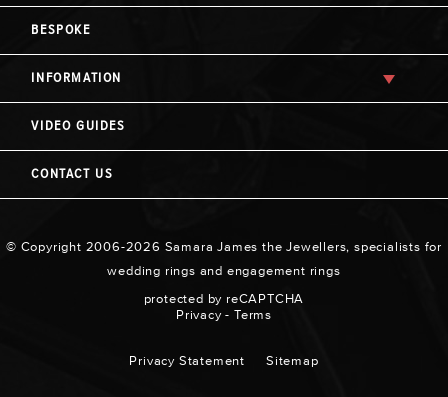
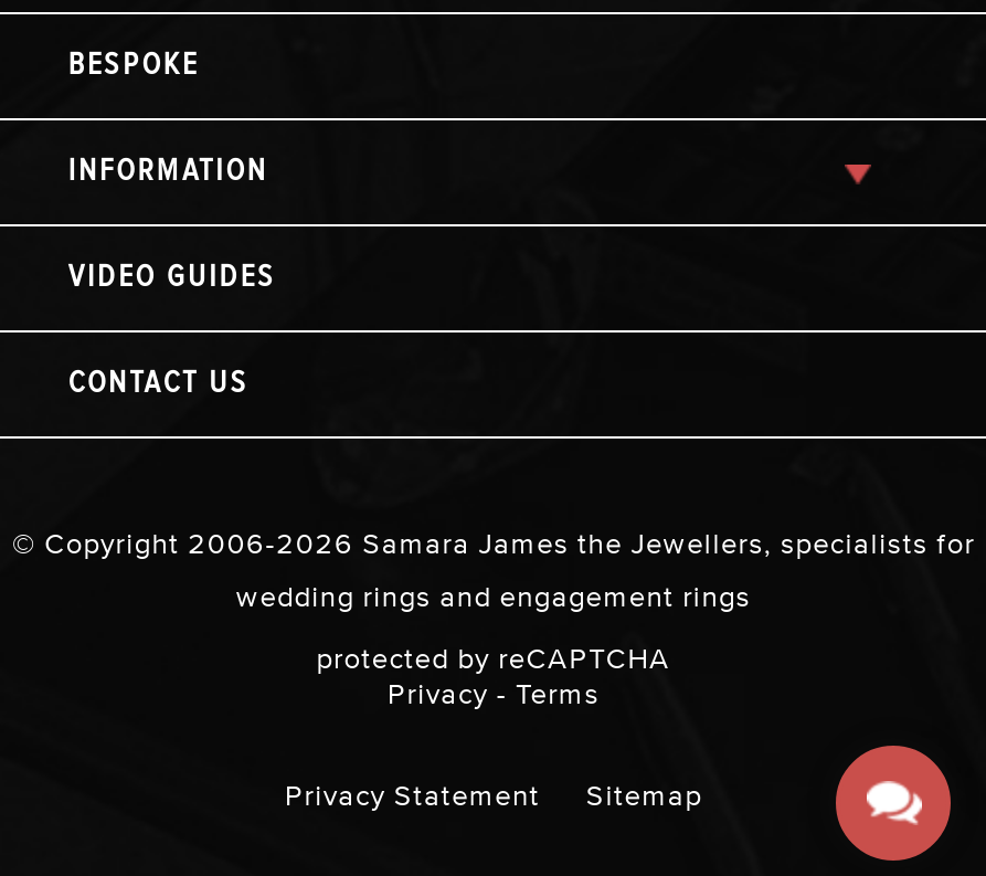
+ [image]
